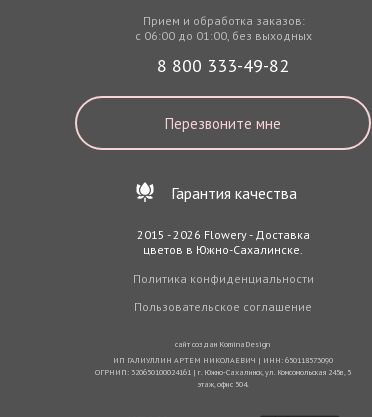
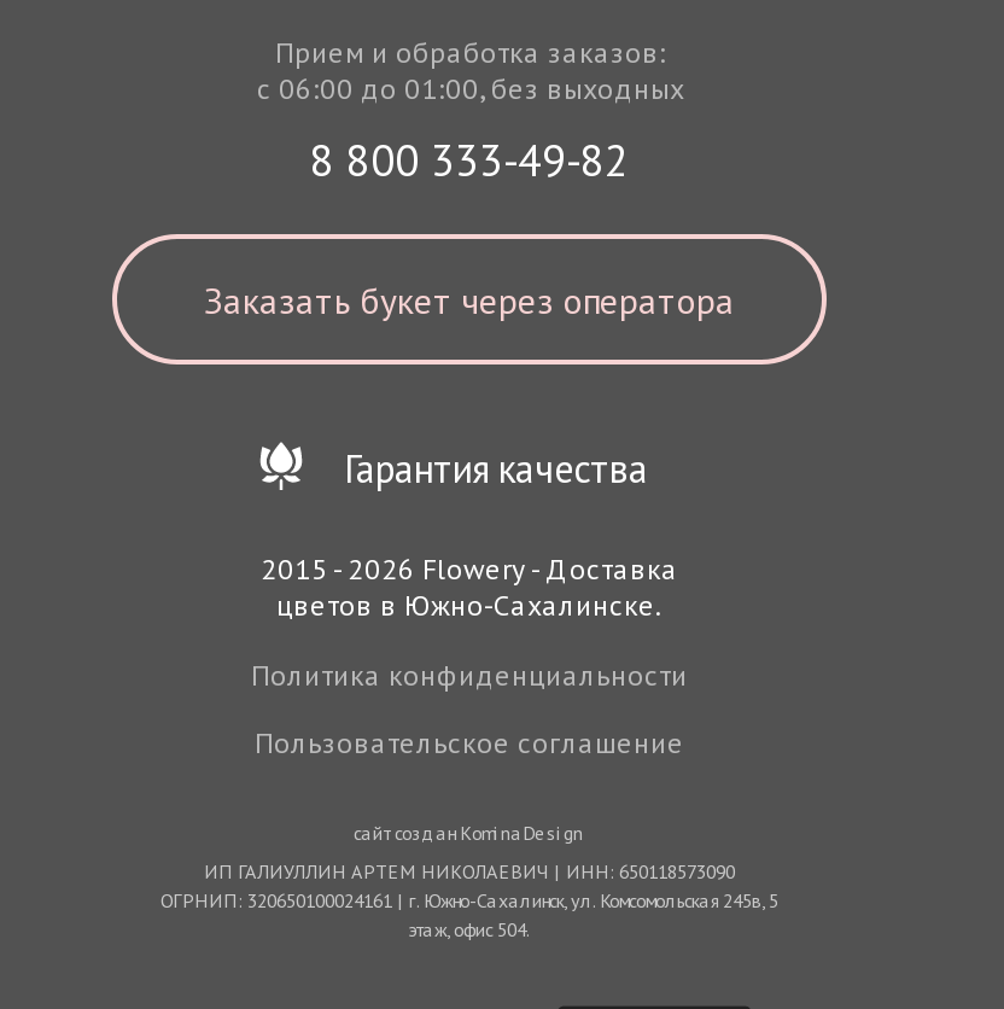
- Перезвоните мне
+ Заказать букет через оператора
